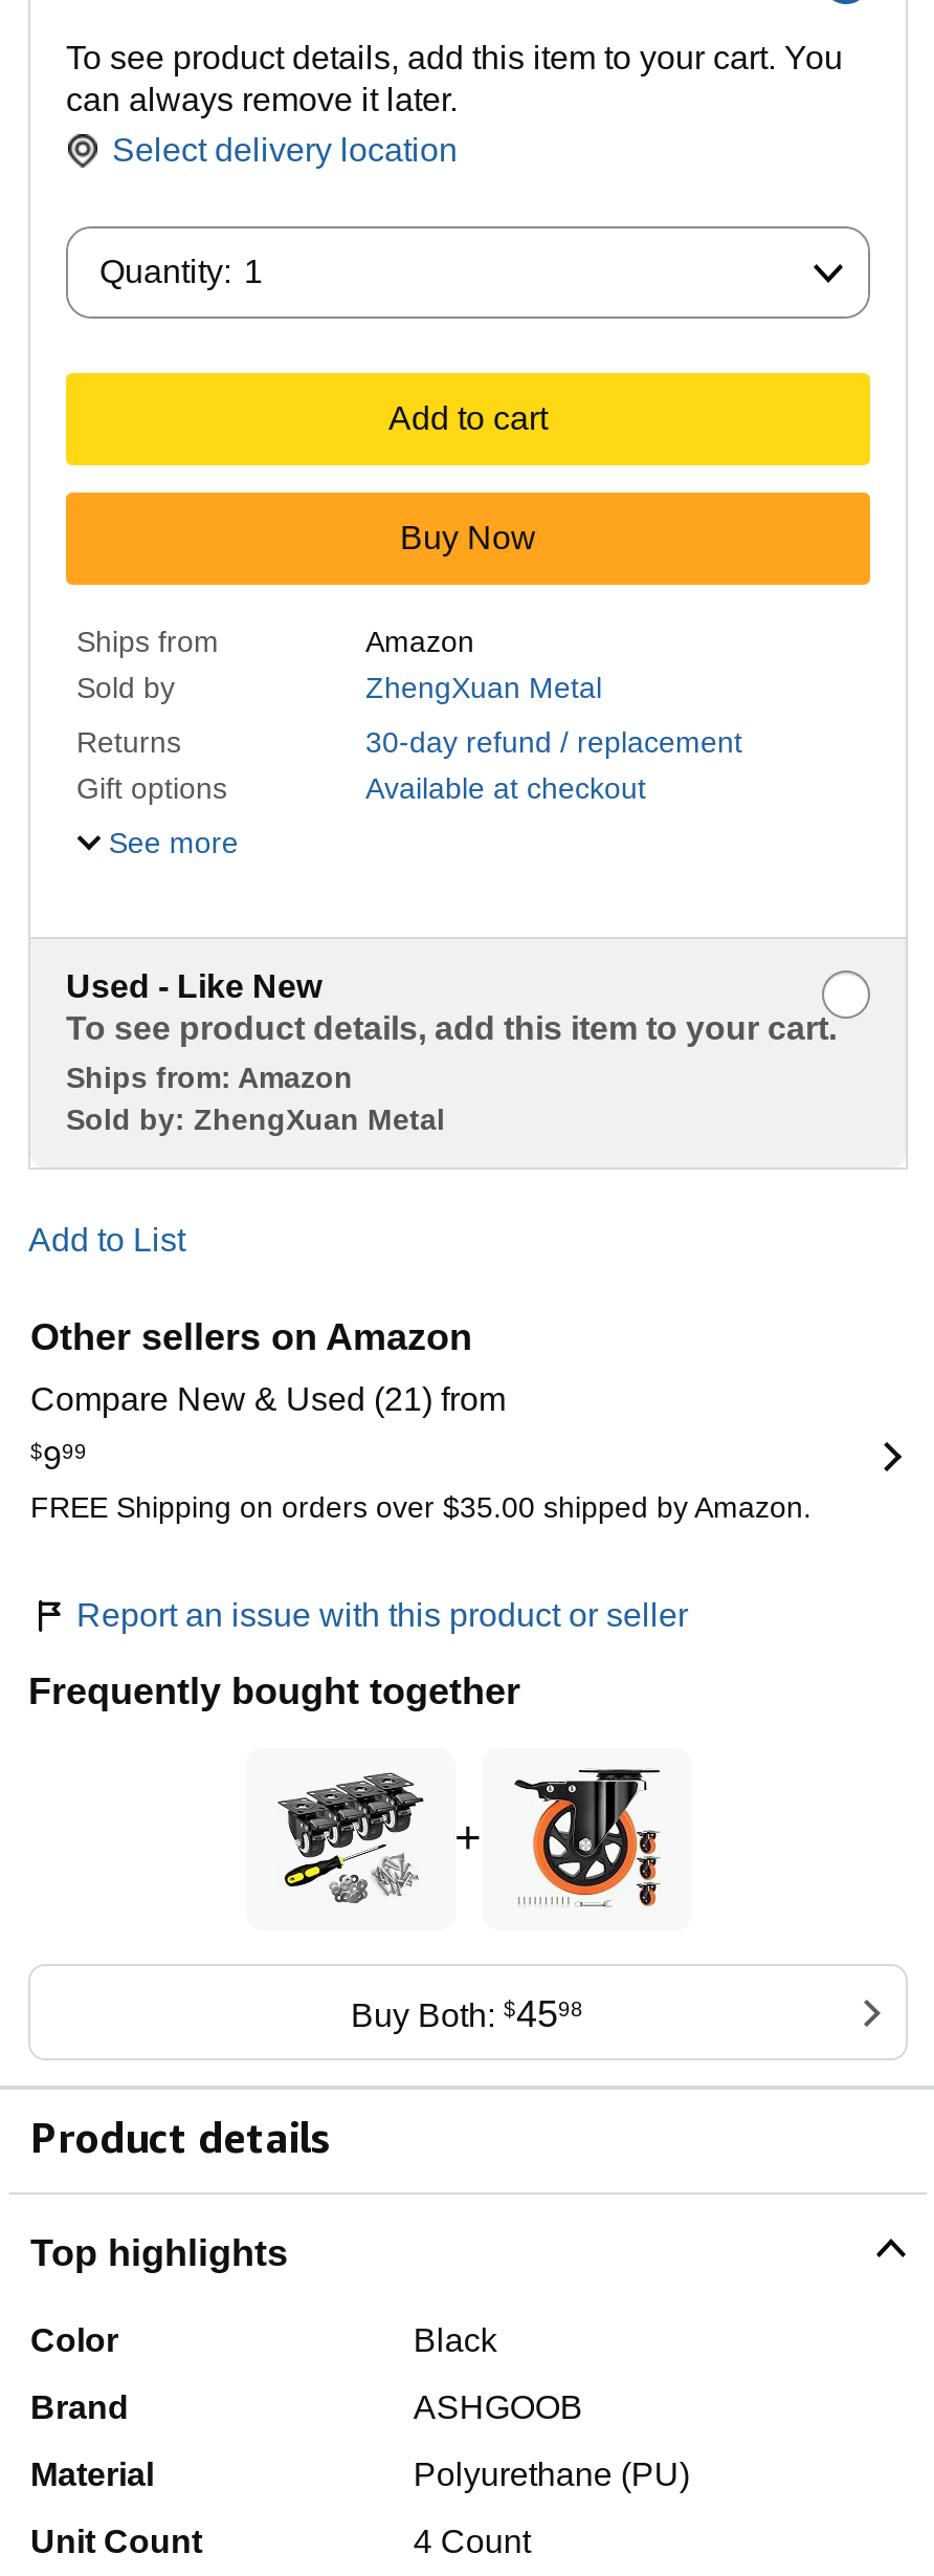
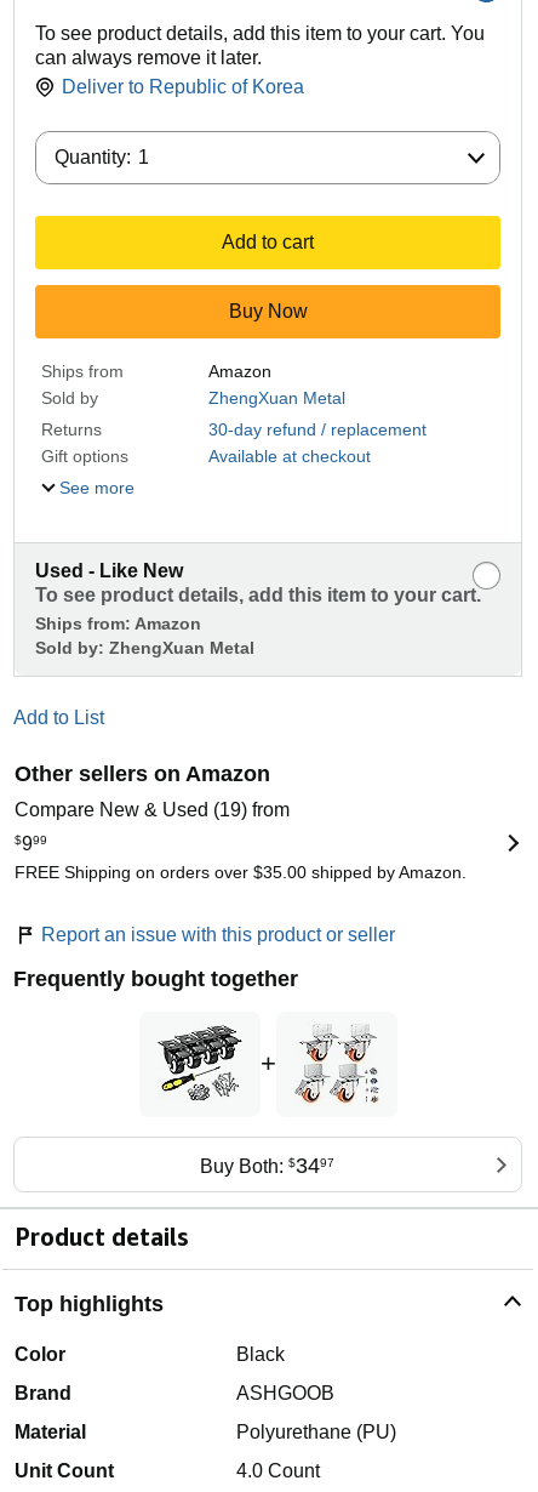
- Select delivery location
+ Deliver to Republic of Korea

- Compare New & Used (21) from
+ Compare New & Used (19) from

- [image]
+ [image]

- Buy Both: $4598
+ Buy Both: $3497

- 4 Count
+ 4.0 Count
